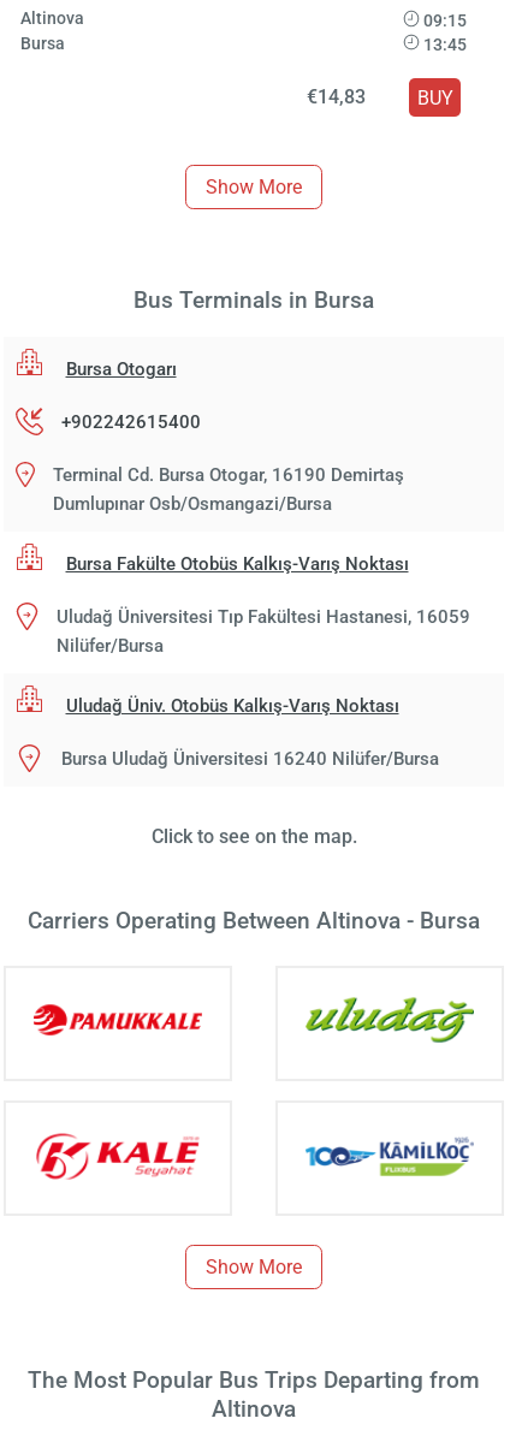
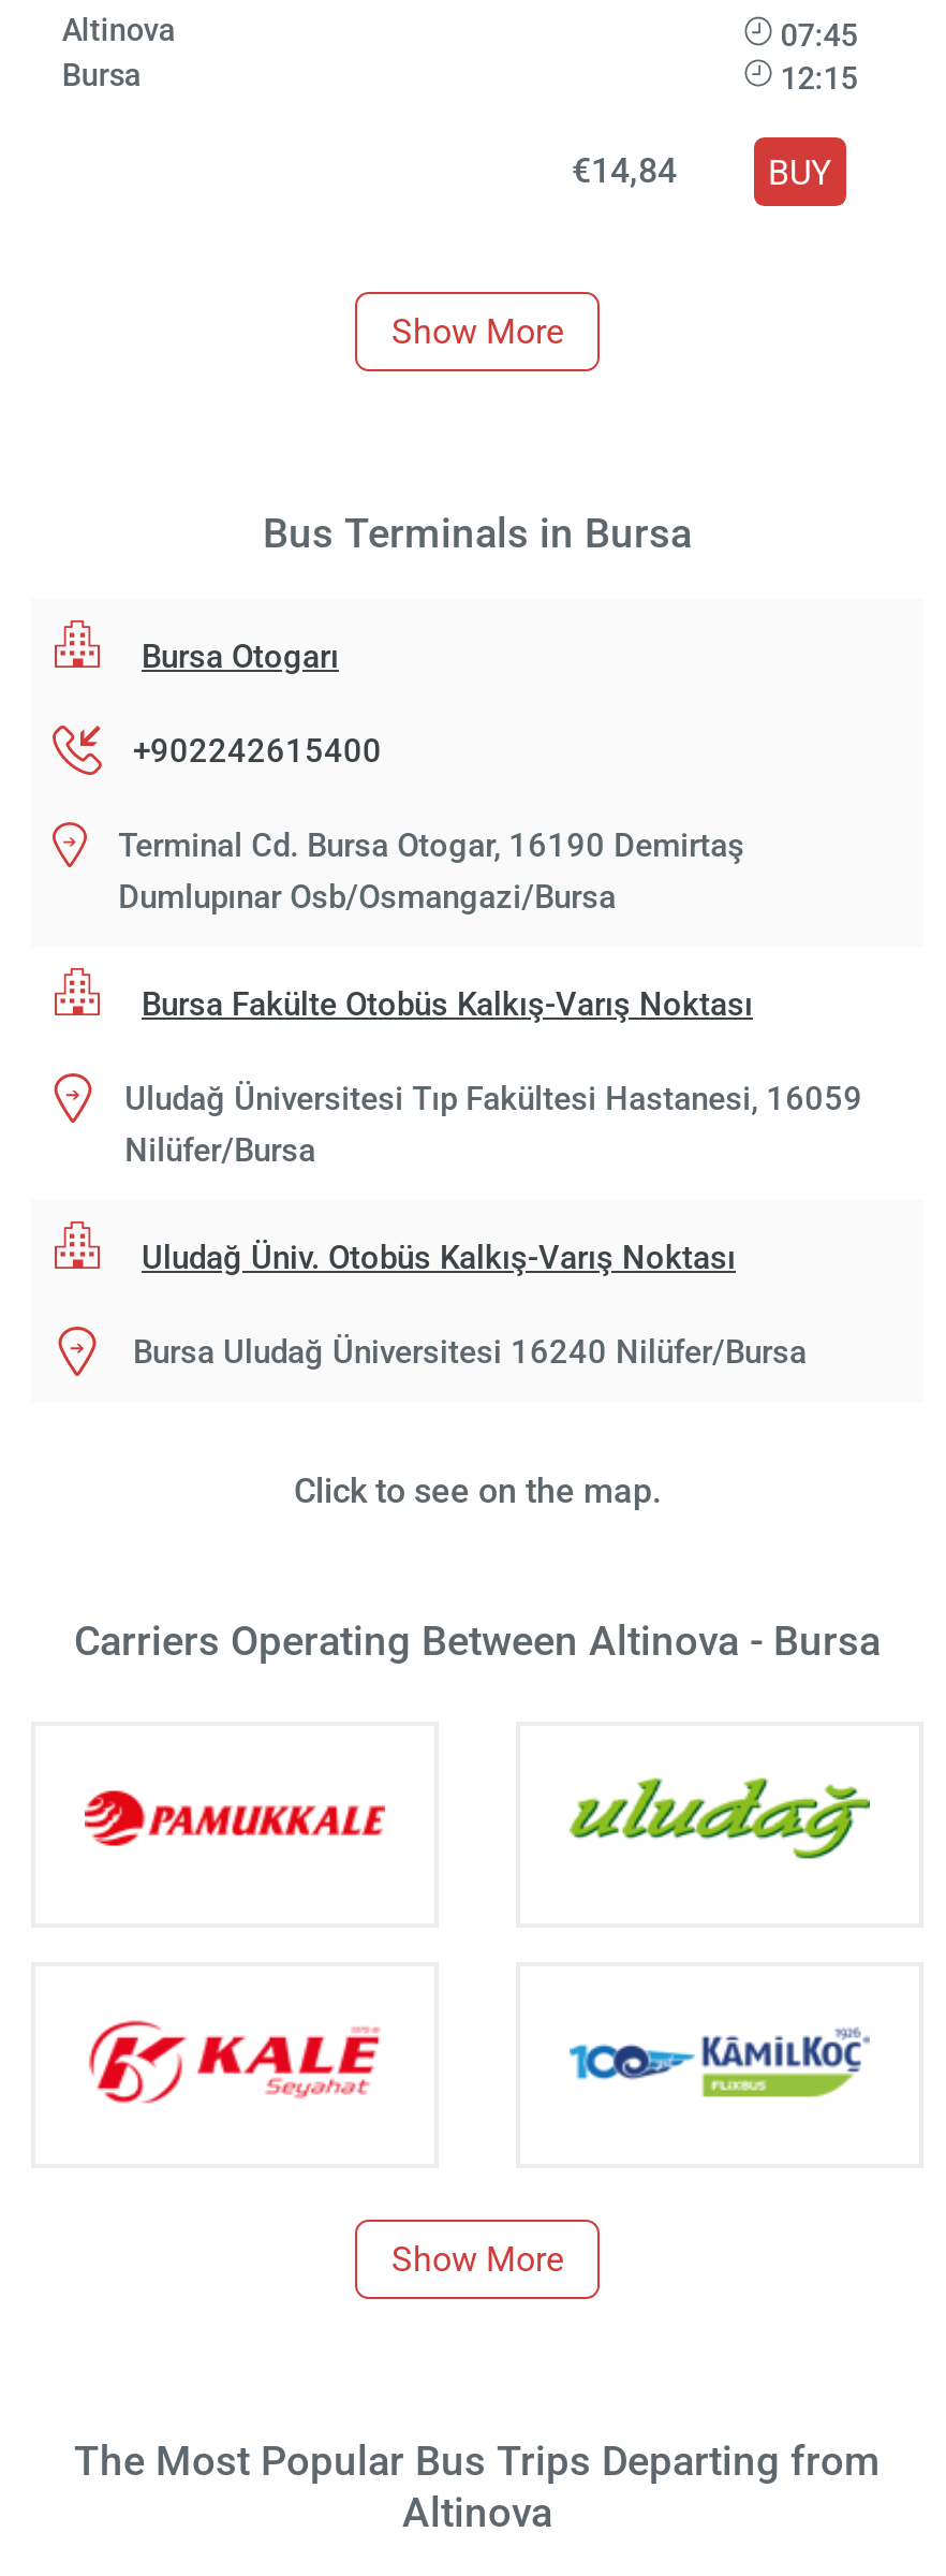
- 09:15
+ 07:45

- 13:45
+ 12:15

- €14,83
+ €14,84
